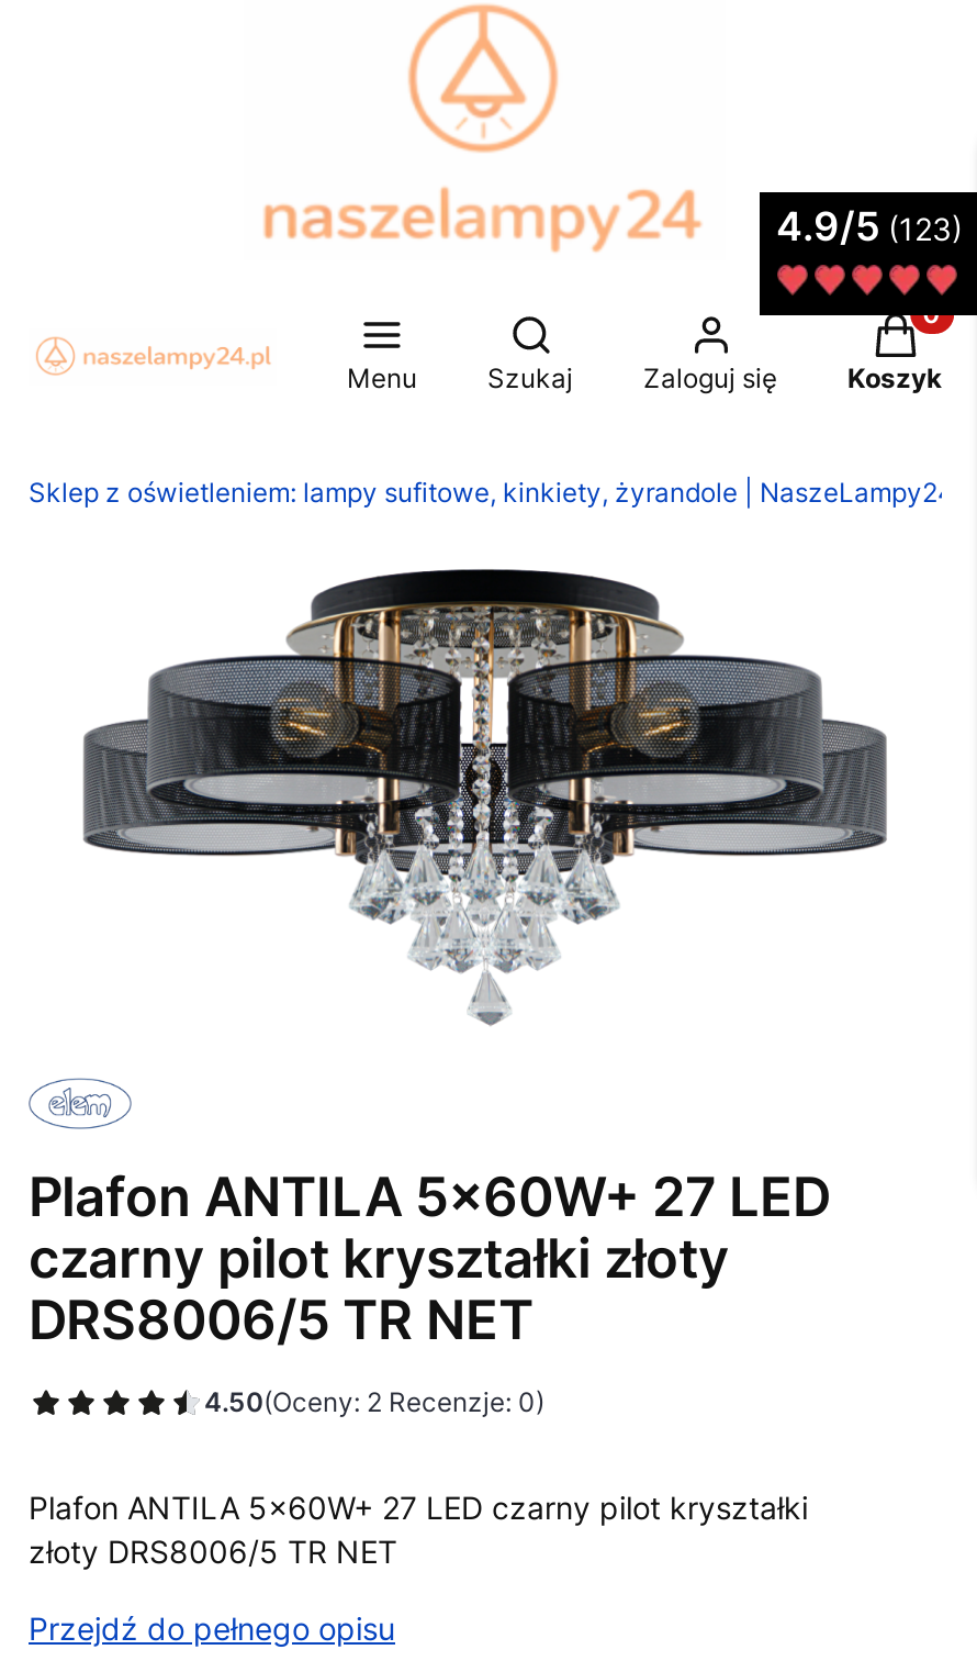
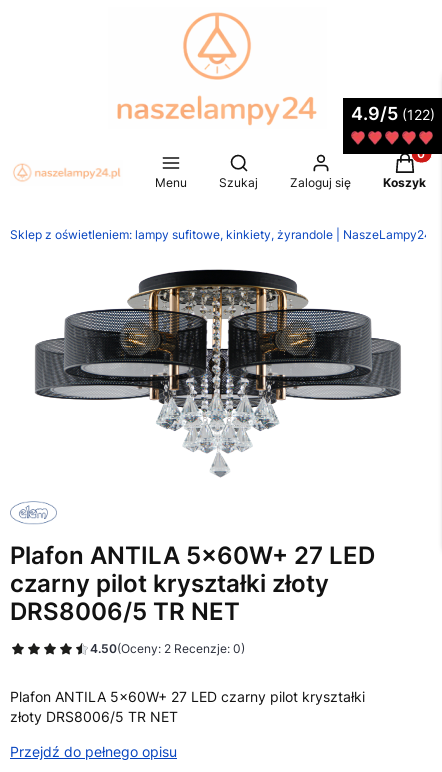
- 4.9/5 (123)
+ 4.9/5 (122)
